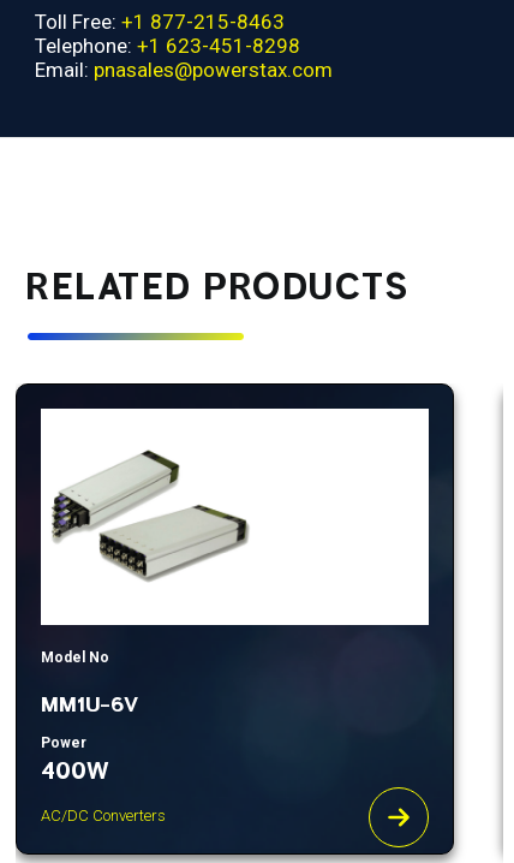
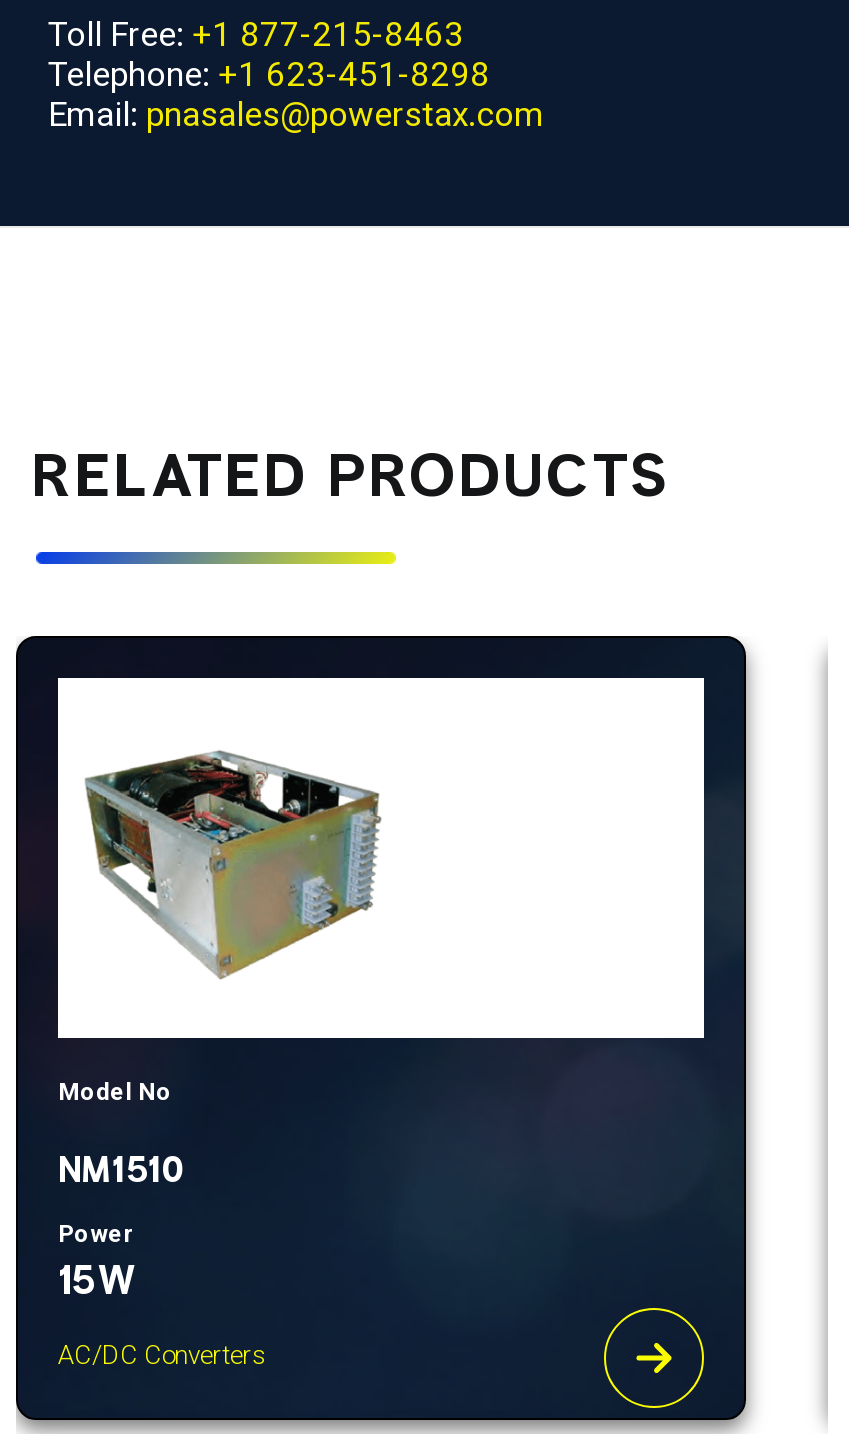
- [image]
+ [image]

- MM1U-6V
+ NM1510

- 400W
+ 15W
